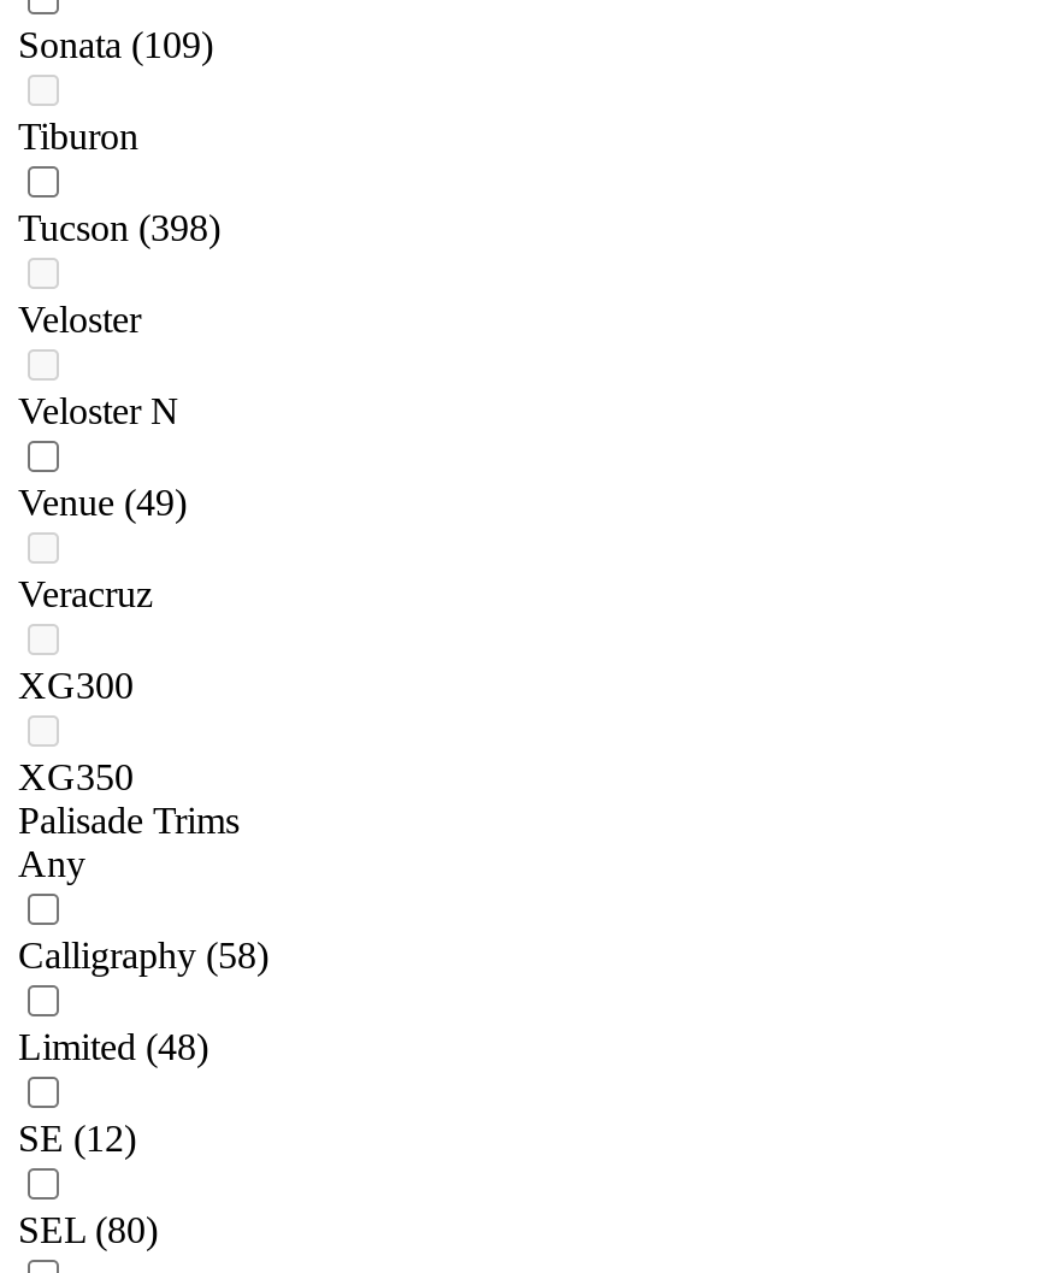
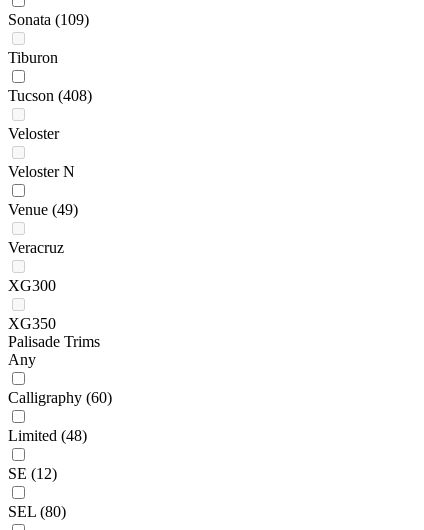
- Tucson (398)
+ Tucson (408)

- Calligraphy (58)
+ Calligraphy (60)
